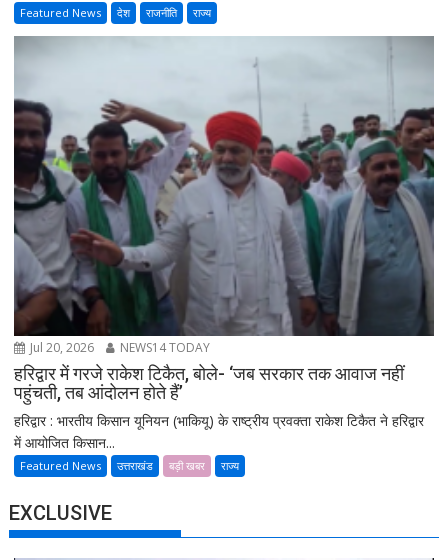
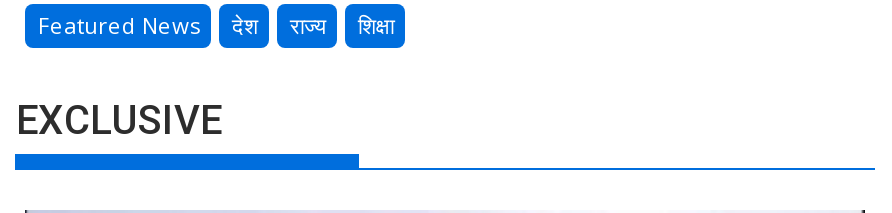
- राजनीति

- [image]

- Jul 20, 2026
- NEWS14 TODAY
- हरिद्वार में गरजे राकेश टिकैत, बोले- ‘जब सरकार तक आवाज नहीं
- पहुंचती, तब आंदोलन होते हैं’
- हरिद्वार : भारतीय किसान यूनियन (भाकियू) के राष्ट्रीय प्रवक्ता राकेश टिकैत ने हरिद्वार
- में आयोजित किसान...
- Featured News
- उत्तराखंड
- बड़ी खबर
- राज्य
+ शिक्षा
